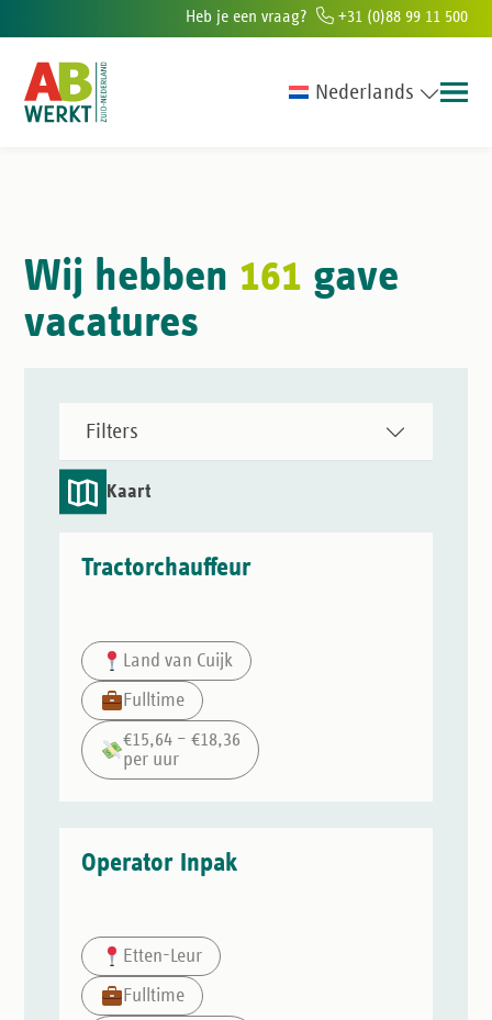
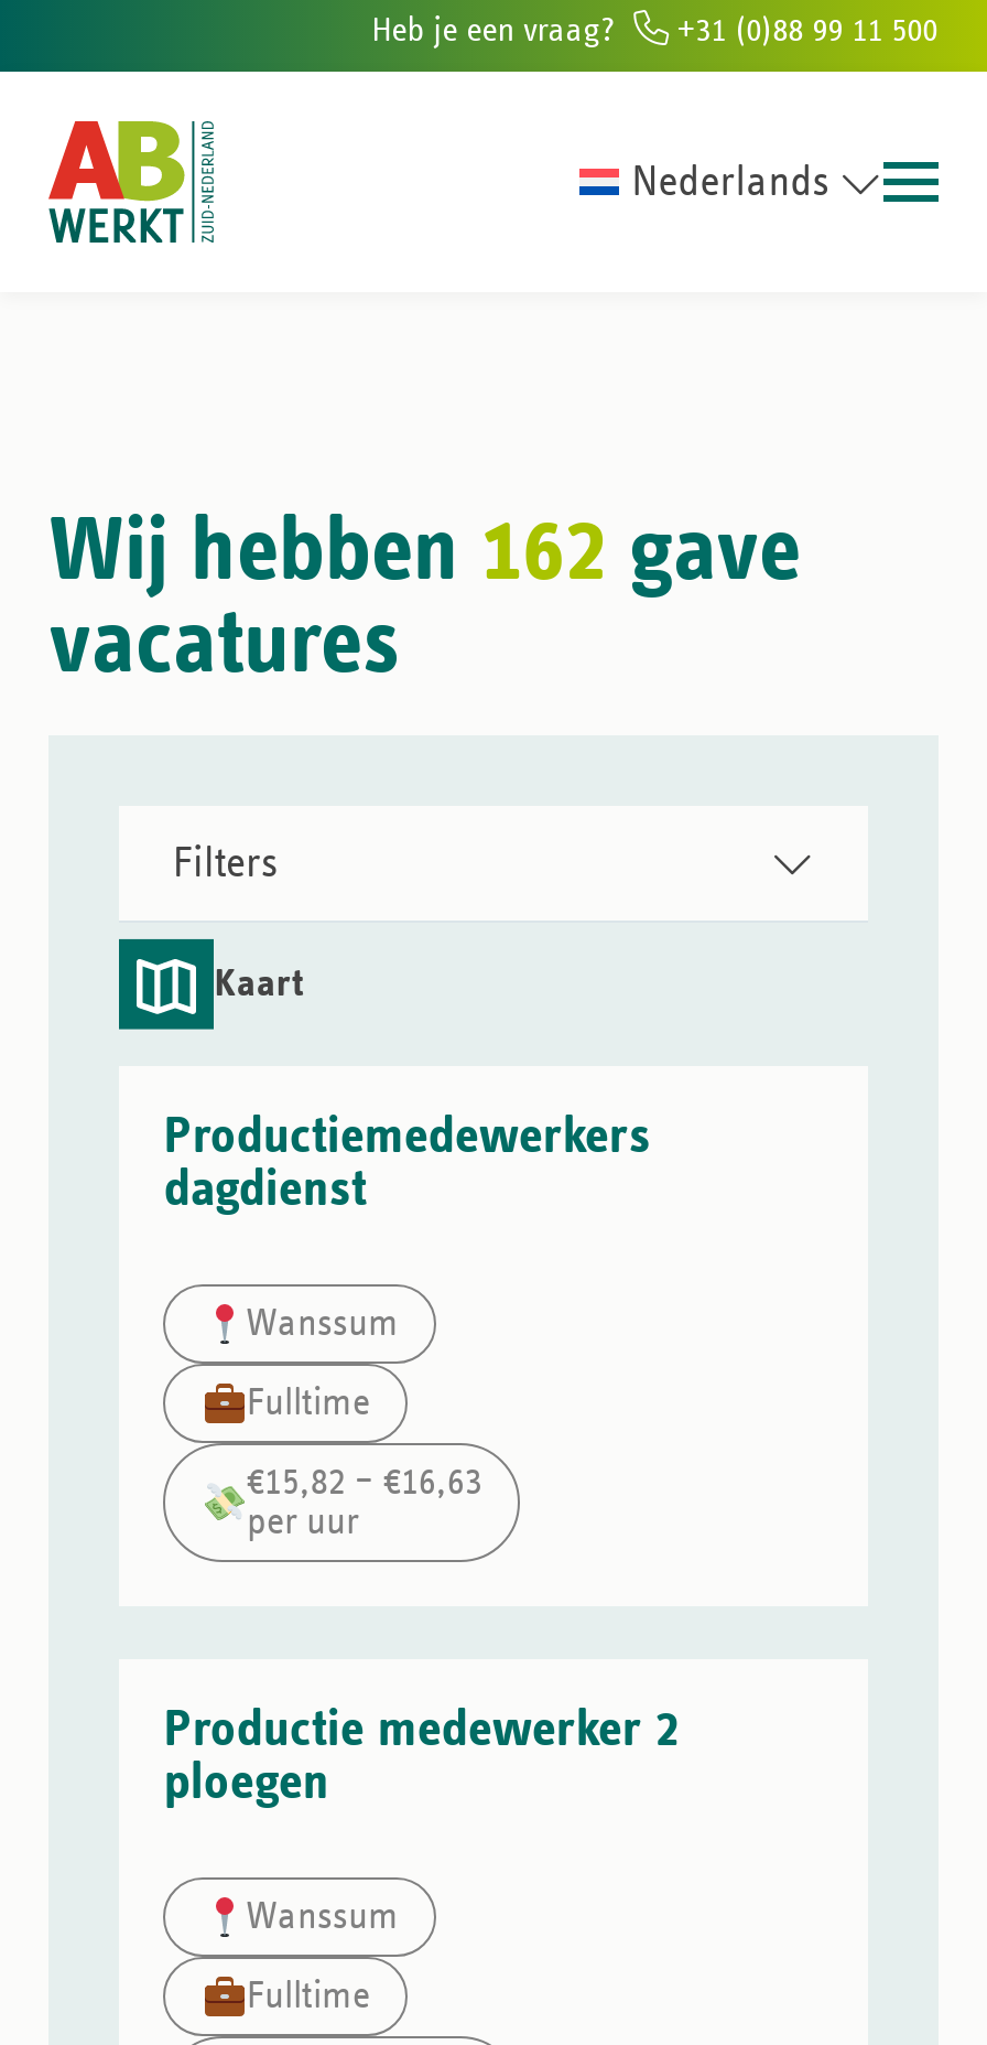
- Wij hebben 161 gave
+ Wij hebben 162 gave

- Tractorchauffeur
+ Productiemedewerkers
+ dagdienst

- Land van Cuijk
+ Wanssum

- €15,64 – €18,36
+ €15,82 – €16,63

- Operator Inpak
+ Productie medewerker 2
+ ploegen

- Etten-Leur
+ Wanssum
